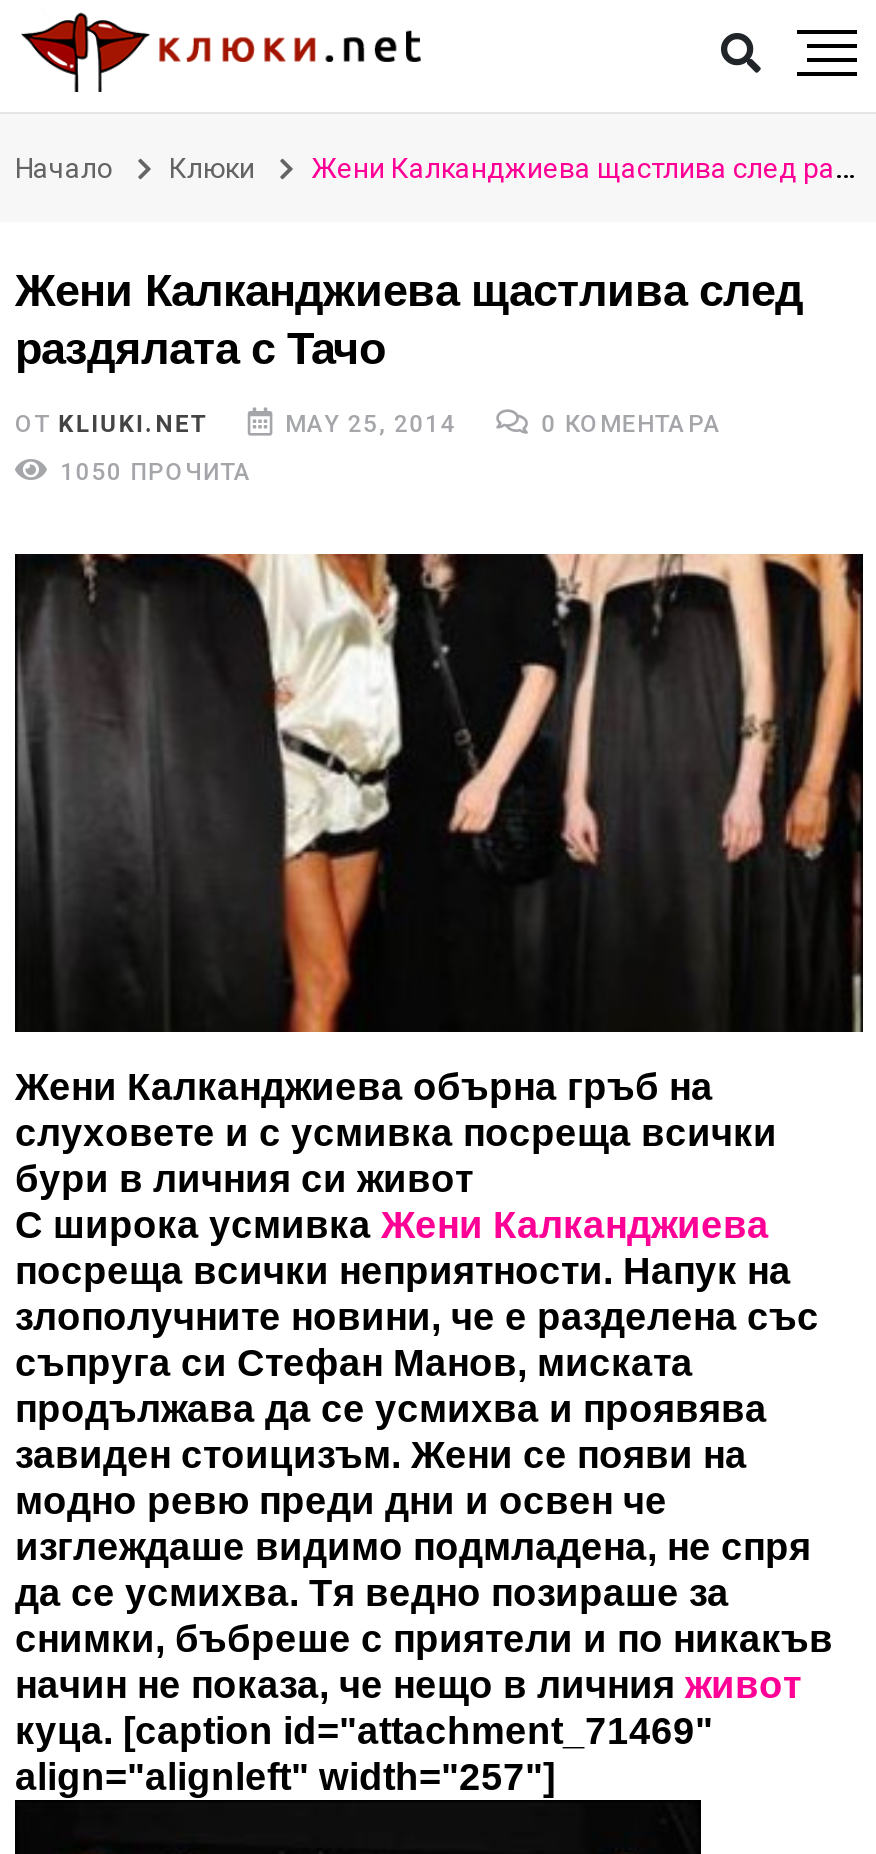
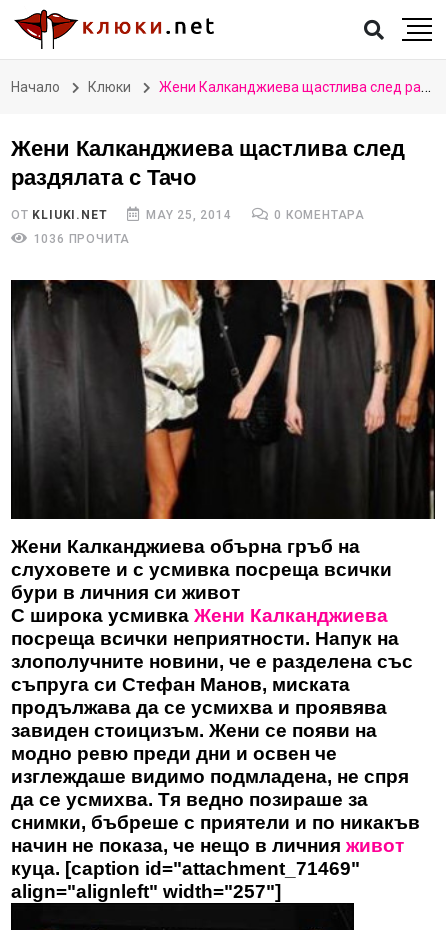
- 1050 ПРОЧИТА
+ 1036 ПРОЧИТА
